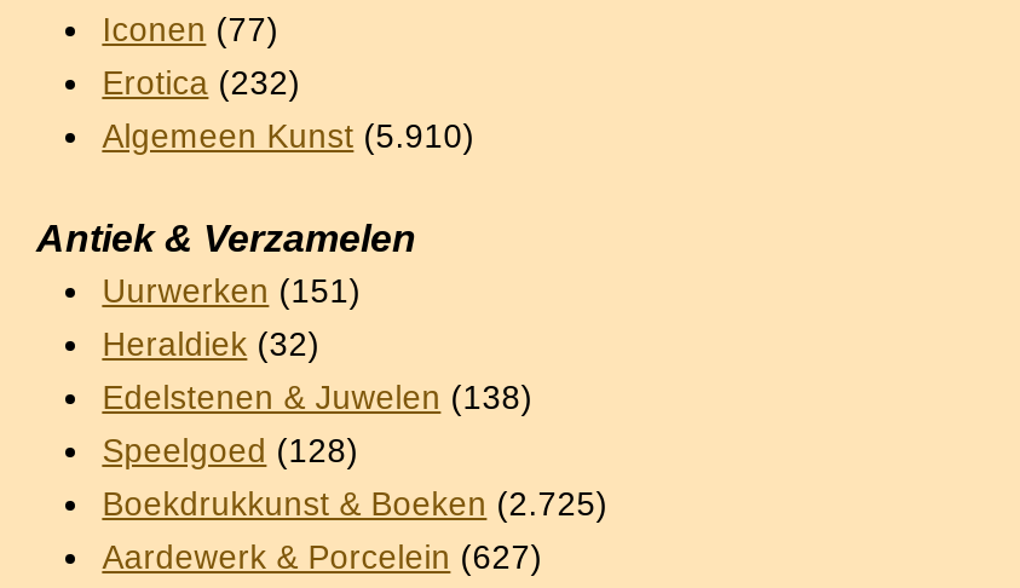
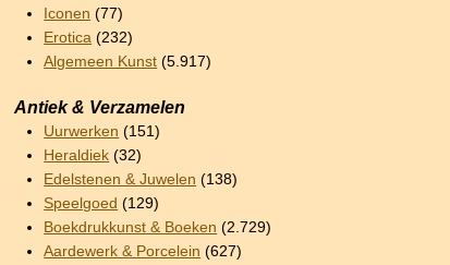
- Algemeen Kunst (5.910)
+ Algemeen Kunst (5.917)

- Speelgoed (128)
+ Speelgoed (129)

- Boekdrukkunst & Boeken (2.725)
+ Boekdrukkunst & Boeken (2.729)
